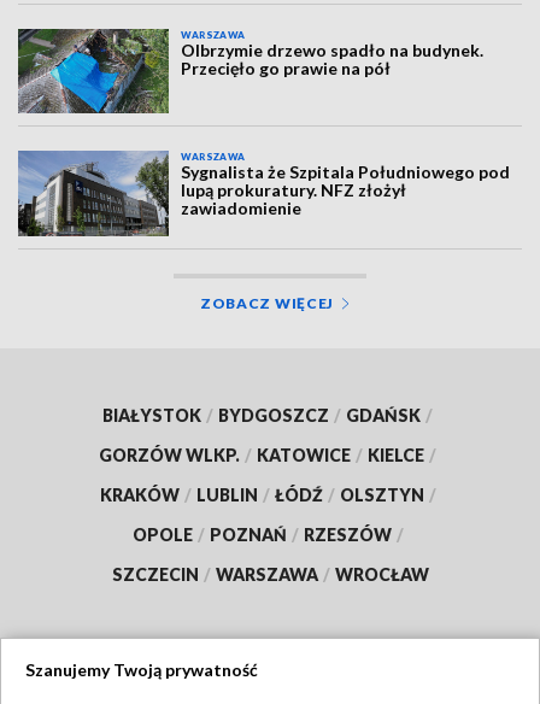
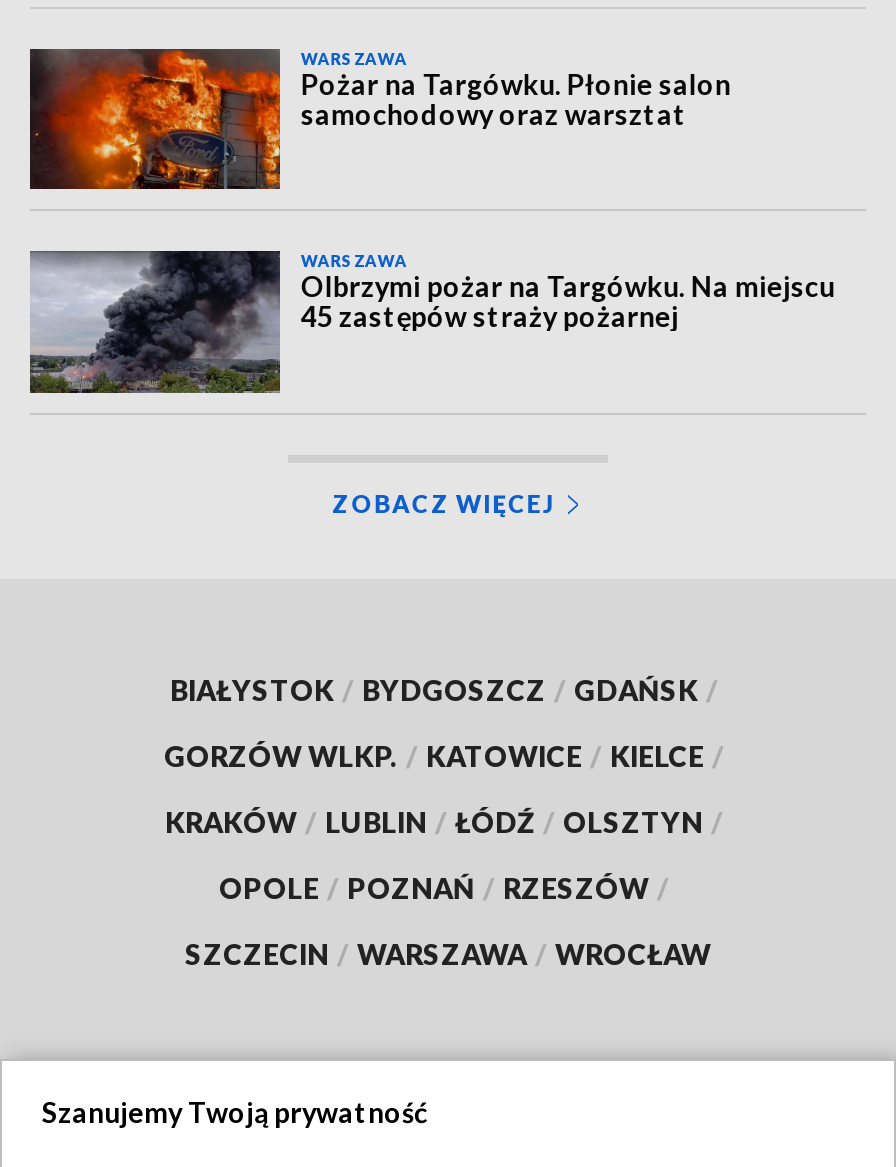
- [image]
- Olbrzymie drzewo spadło na budynek.
- Przecięło go prawie na pół
+ [image]
+ Pożar na Targówku. Płonie salon
+ samochodowy oraz warsztat

- [image]
- Sygnalista że Szpitala Południowego pod
- lupą prokuratury. NFZ złożył
- zawiadomienie
+ [image]
+ Olbrzymi pożar na Targówku. Na miejscu
+ 45 zastępów straży pożarnej
